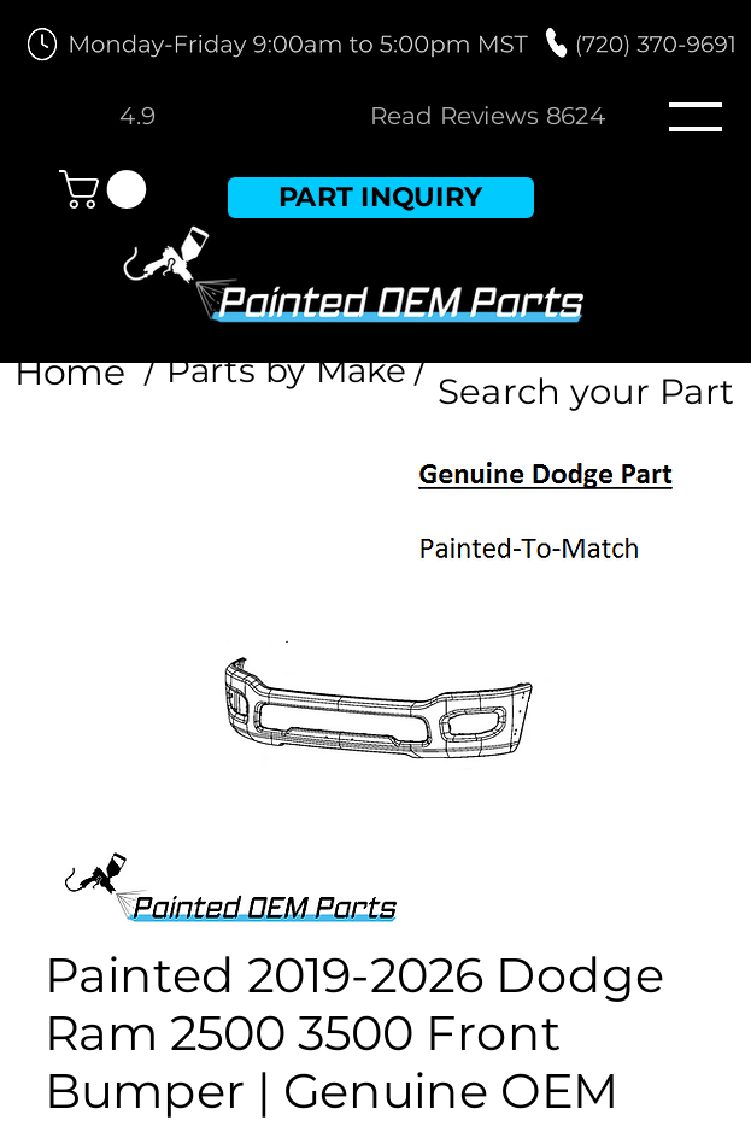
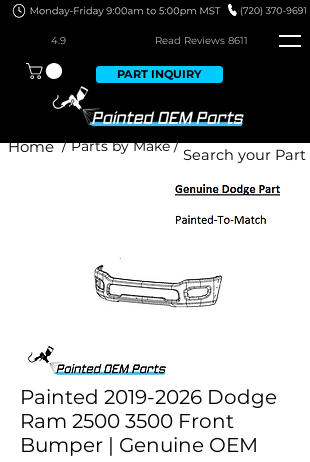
- Read Reviews 8624
+ Read Reviews 8611
